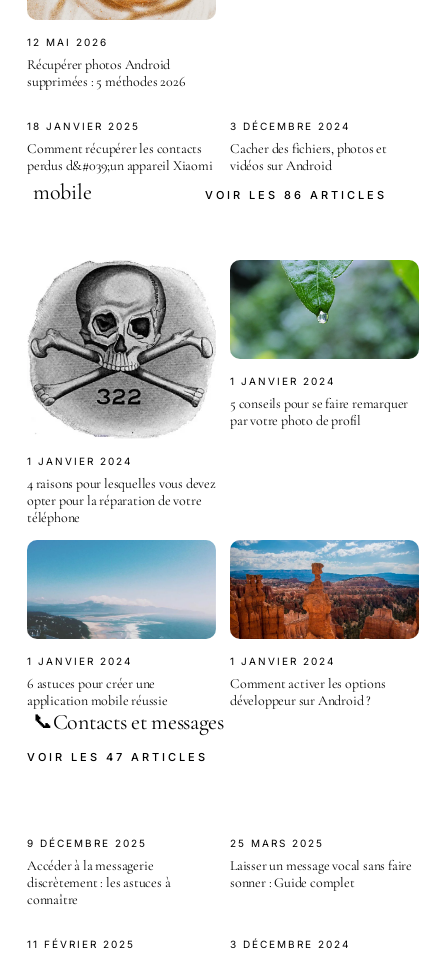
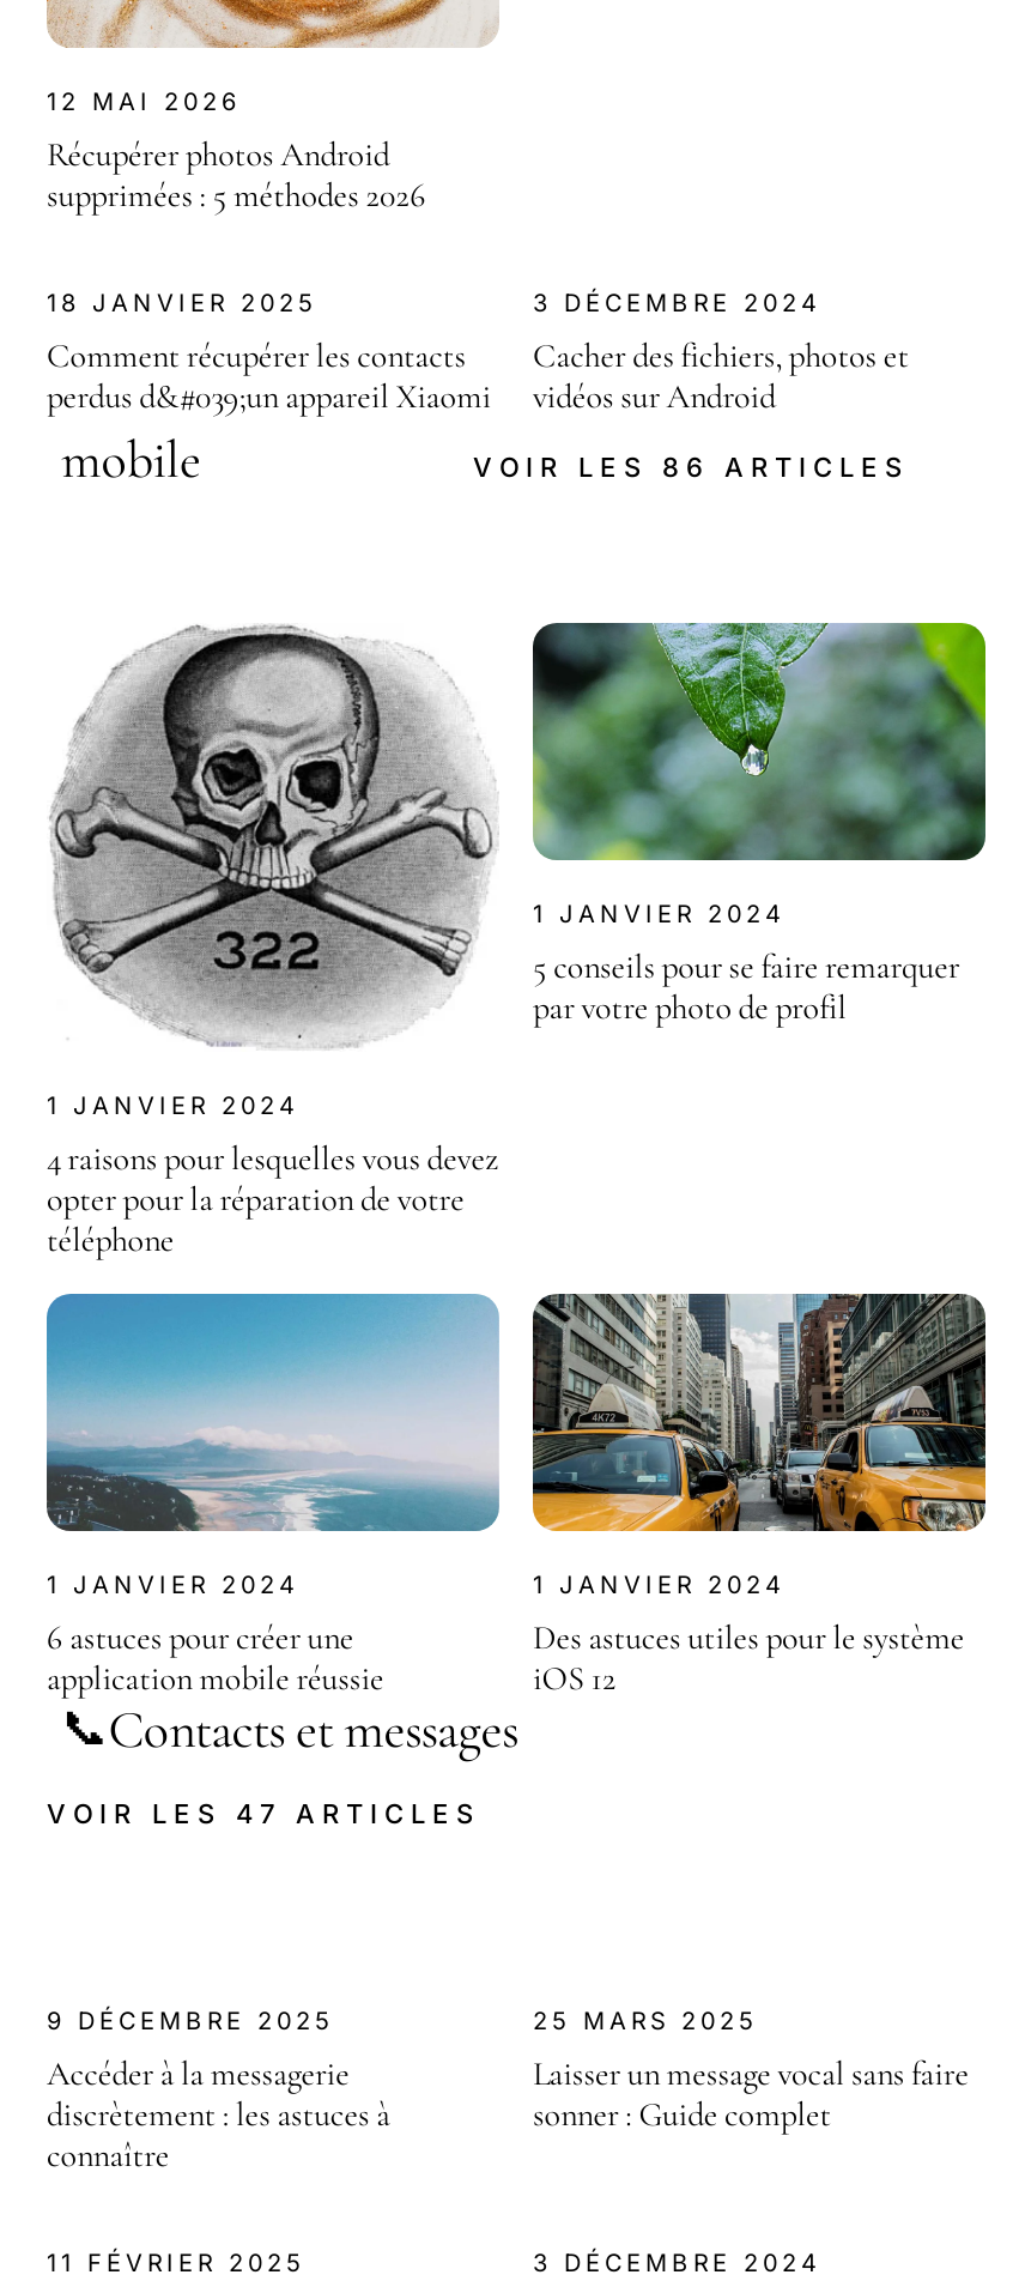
- [image]
- Comment activer les options
- développeur sur Android ?
+ [image]
+ Des astuces utiles pour le système
+ iOS 12
